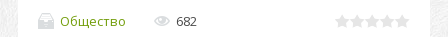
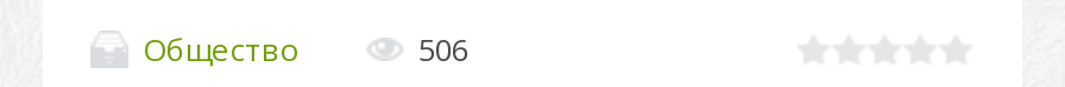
- 682
+ 506
